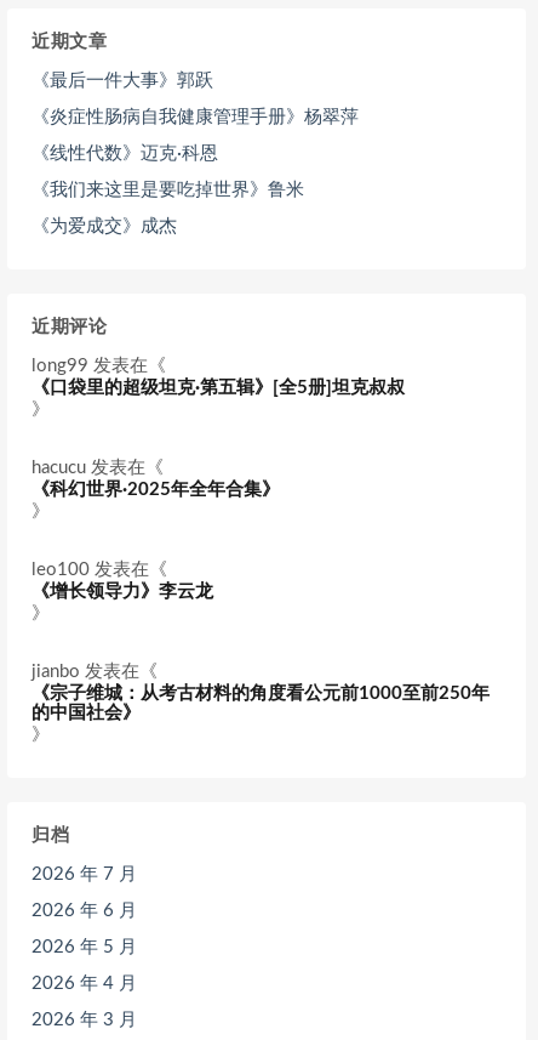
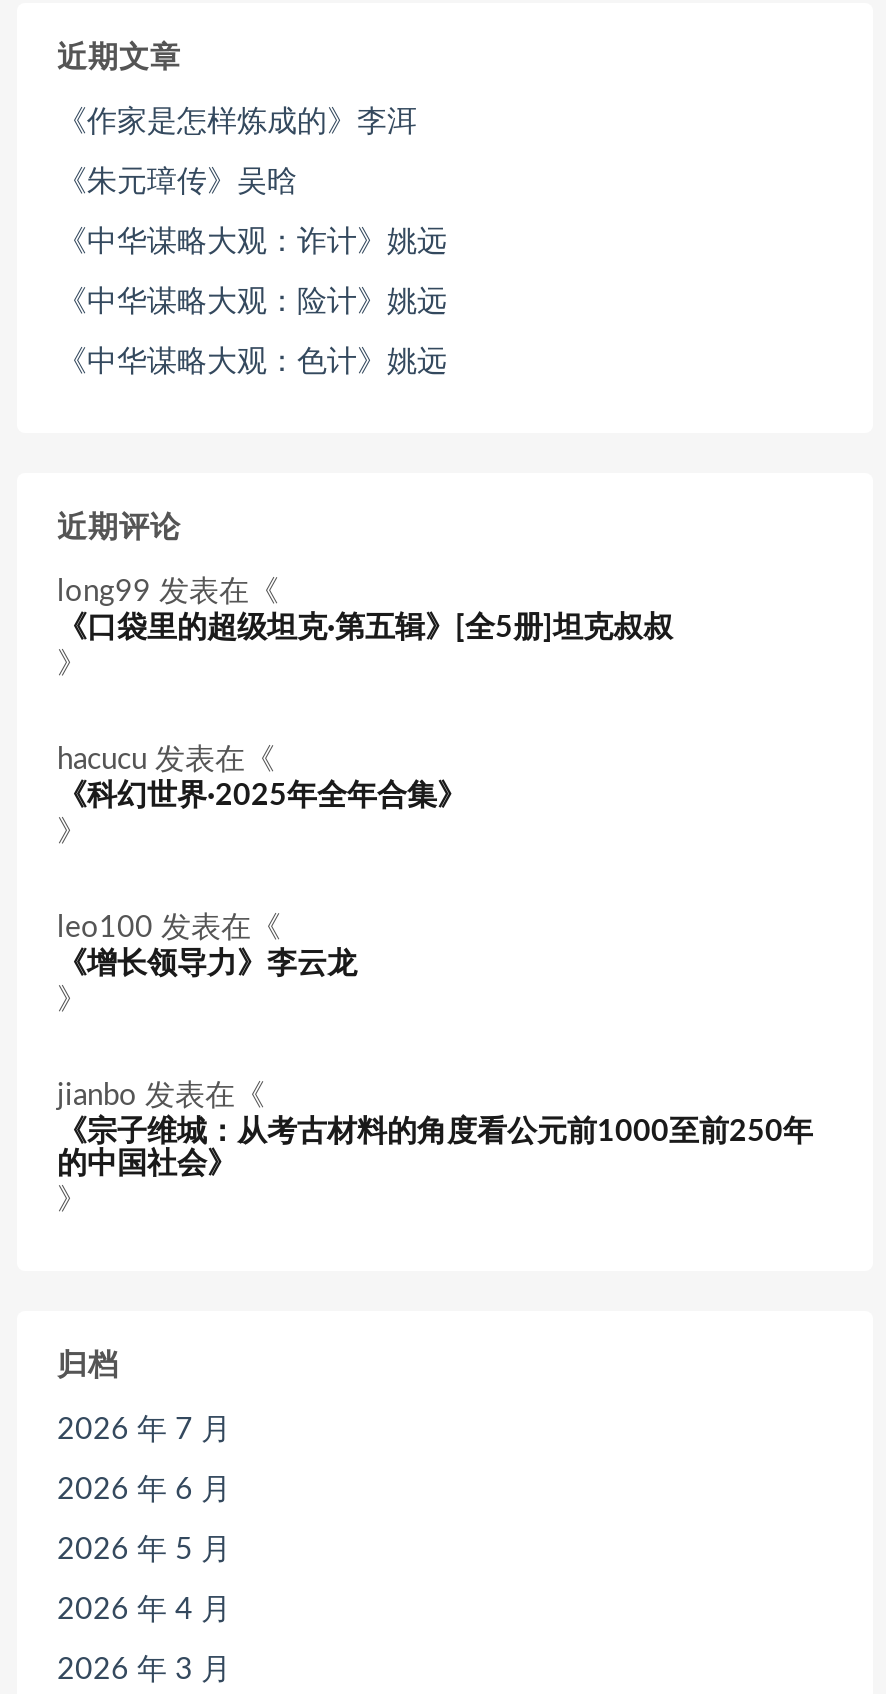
- 《最后一件大事》郭跃
+ 《作家是怎样炼成的》李洱

- 《炎症性肠病自我健康管理手册》杨翠萍
+ 《朱元璋传》吴晗

- 《线性代数》迈克·科恩
+ 《中华谋略大观：诈计》姚远

- 《我们来这里是要吃掉世界》鲁米
+ 《中华谋略大观：险计》姚远

- 《为爱成交》成杰
+ 《中华谋略大观：色计》姚远
